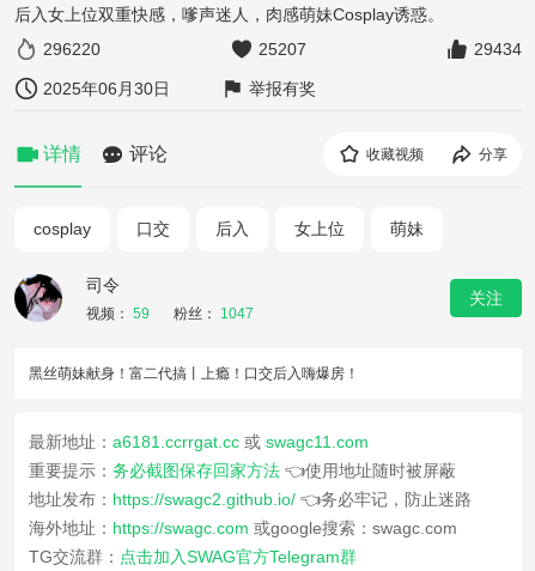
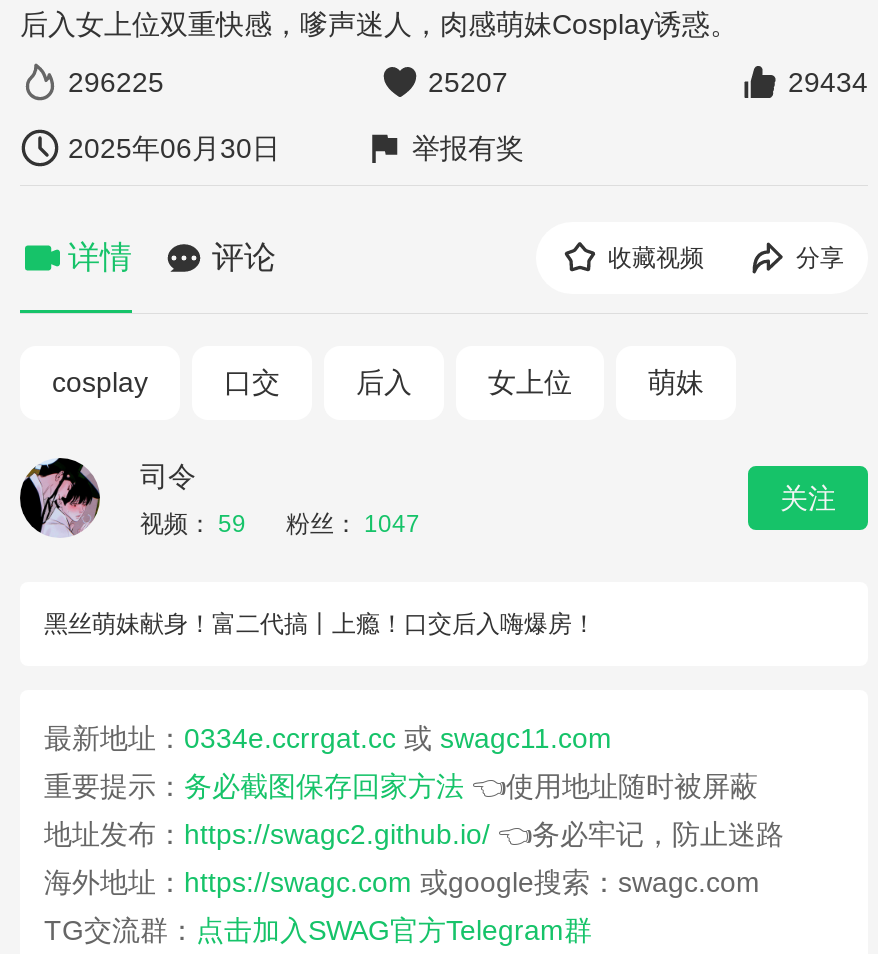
- 296220
+ 296225

- 最新地址：a6181.ccrrgat.cc或swagc11.com
+ 最新地址：0334e.ccrrgat.cc或swagc11.com
